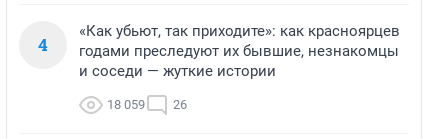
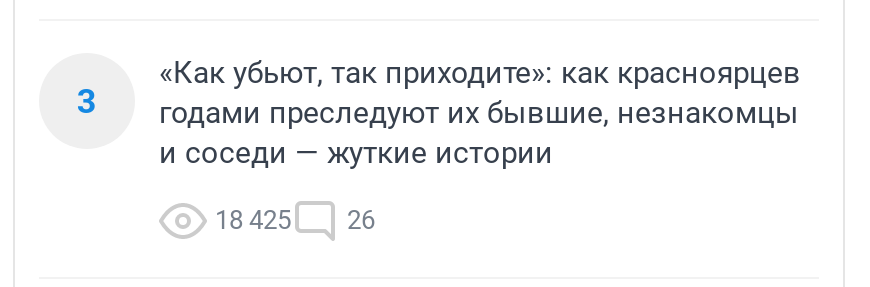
- 4 годами преследуют их бывшие, незнакомцы
+ 3 годами преследуют их бывшие, незнакомцы

- 18 059 26
+ 18 425 26
